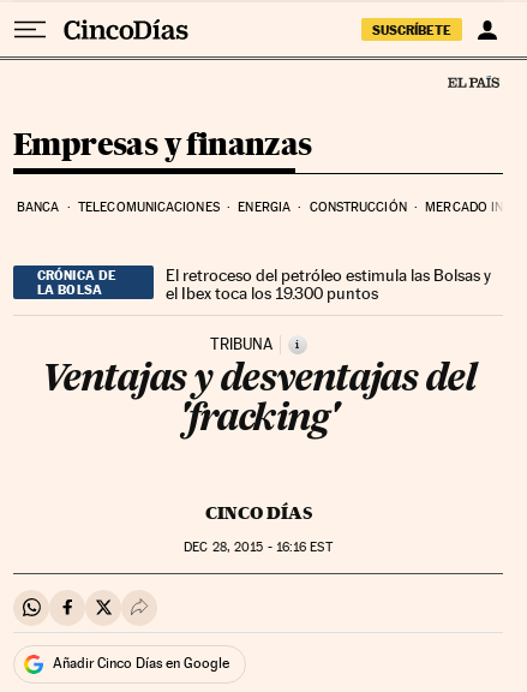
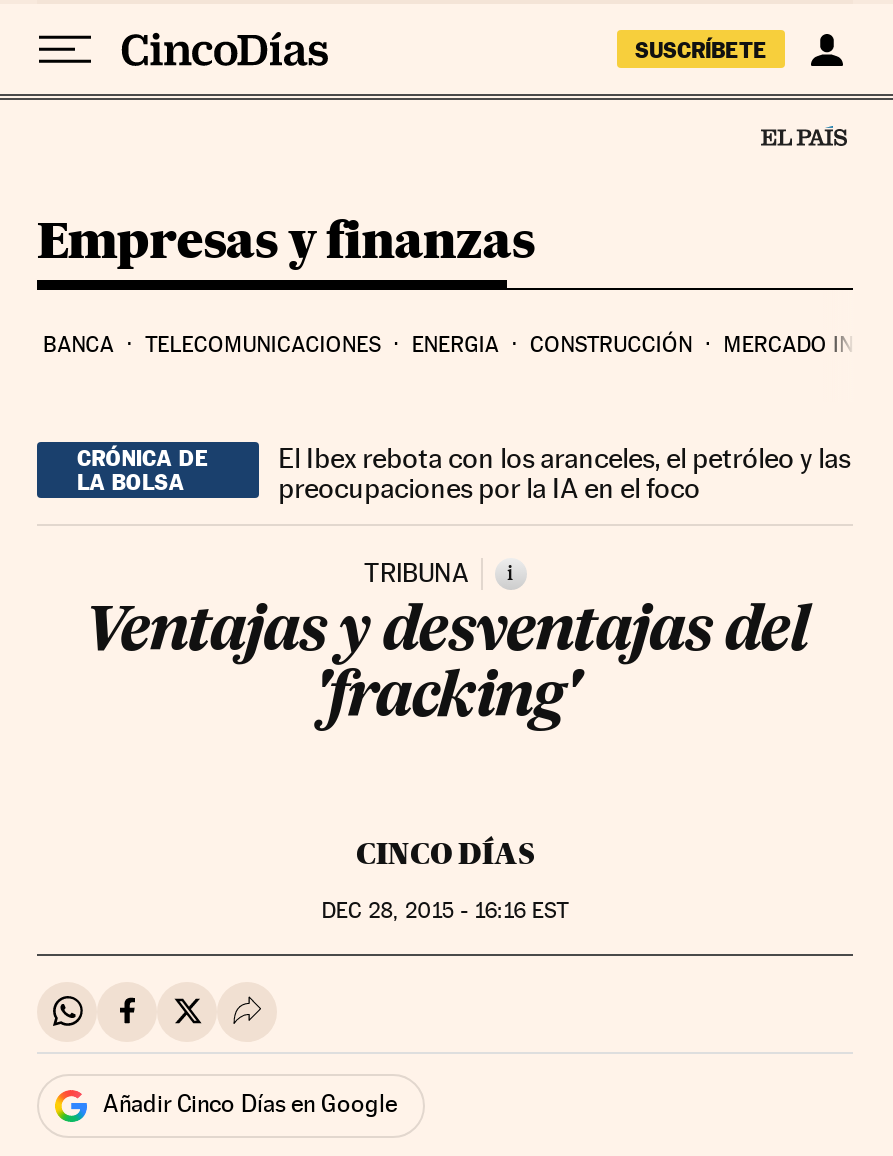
- El retroceso del petróleo estimula las Bolsas y
- el Ibex toca los 19.300 puntos
+ El Ibex rebota con los aranceles, el petróleo y las
+ preocupaciones por la IA en el foco
